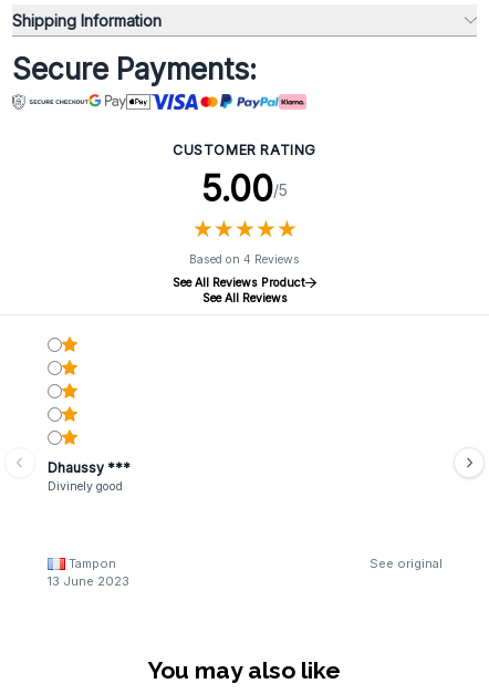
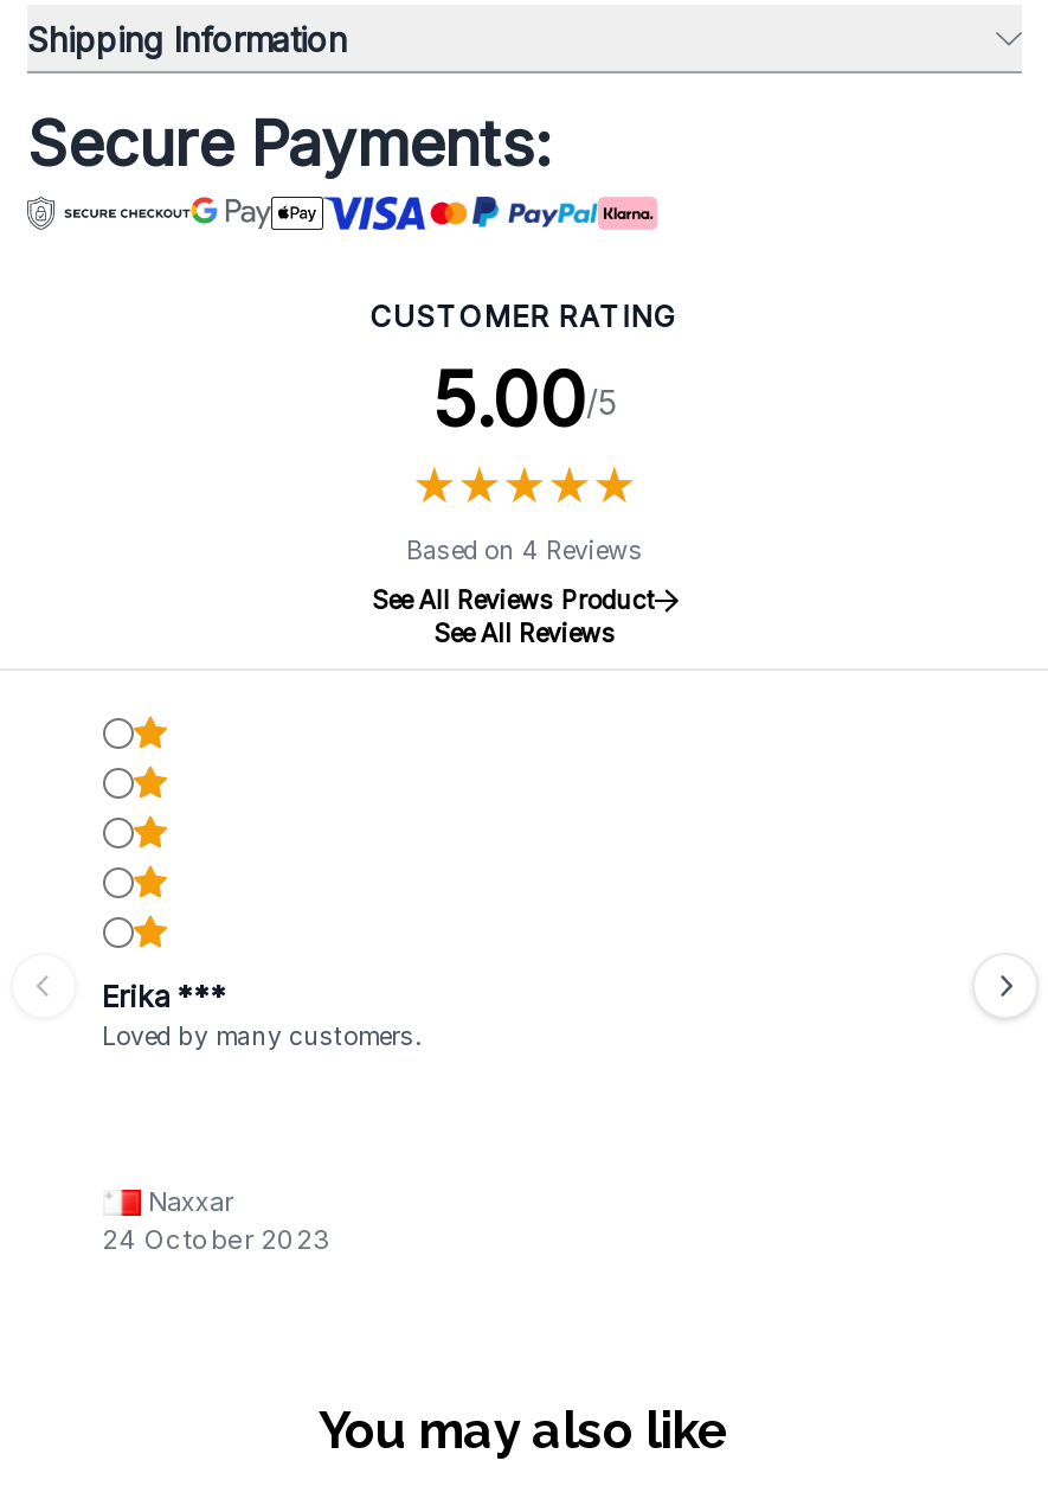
- Dhaussy ***
- Divinely good
+ Erika ***
+ Loved by many customers.

- Tampon
- See original
- 13 June 2023
+ Naxxar
+ 24 October 2023
